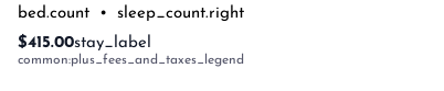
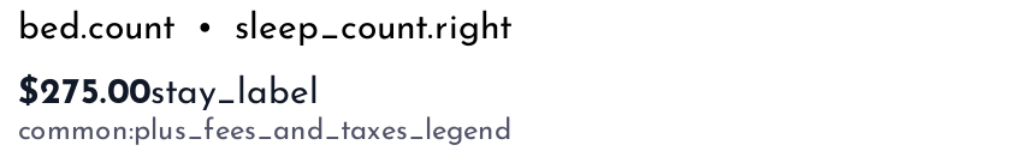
- $415.00stay_label
+ $275.00stay_label
